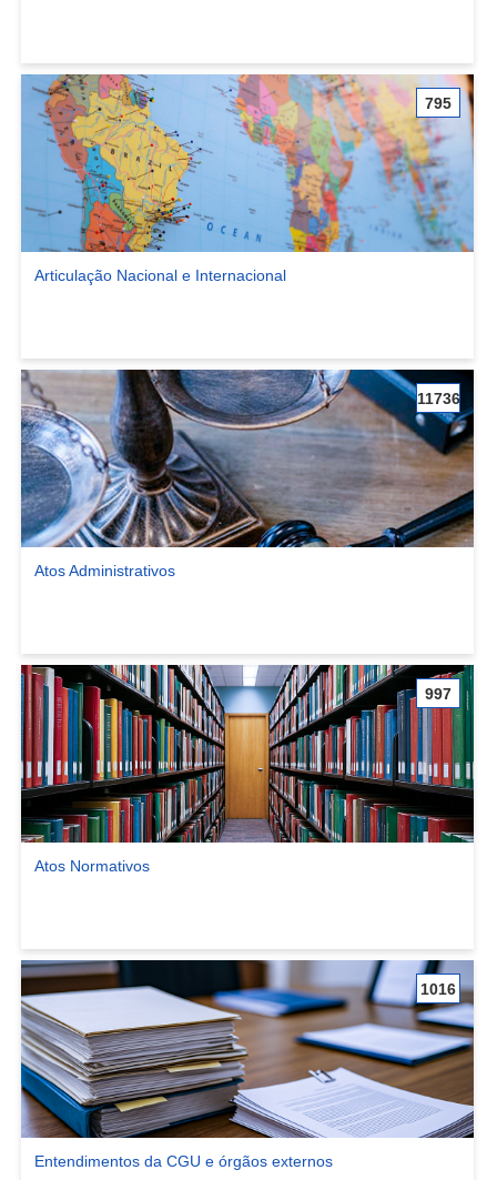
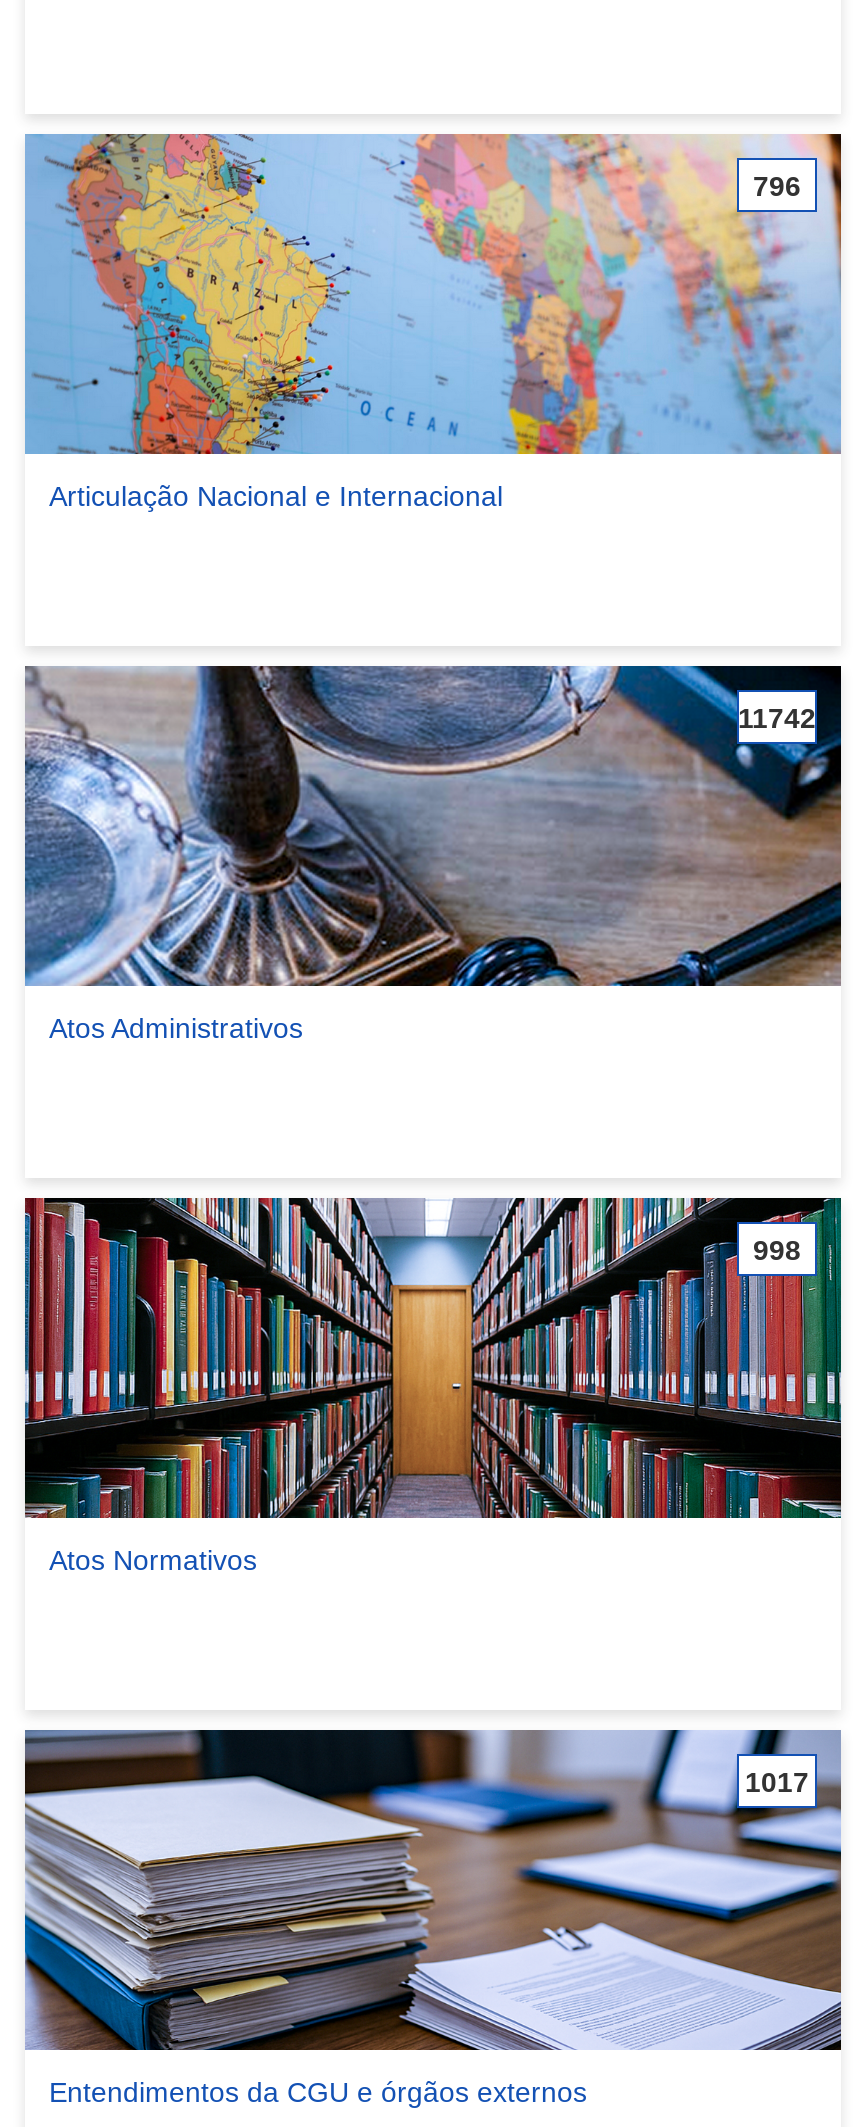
- 795
+ 796

- 11736
+ 11742

- 997
+ 998

- 1016
+ 1017
